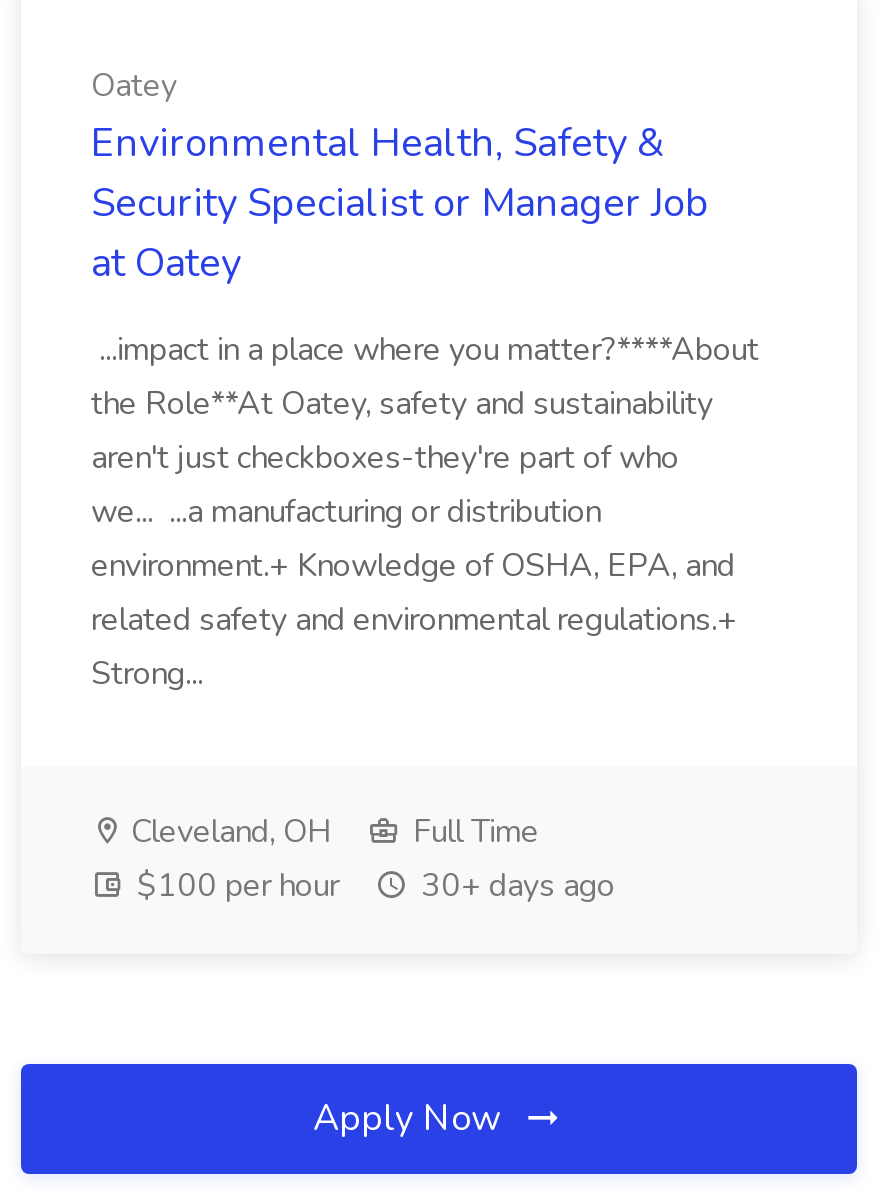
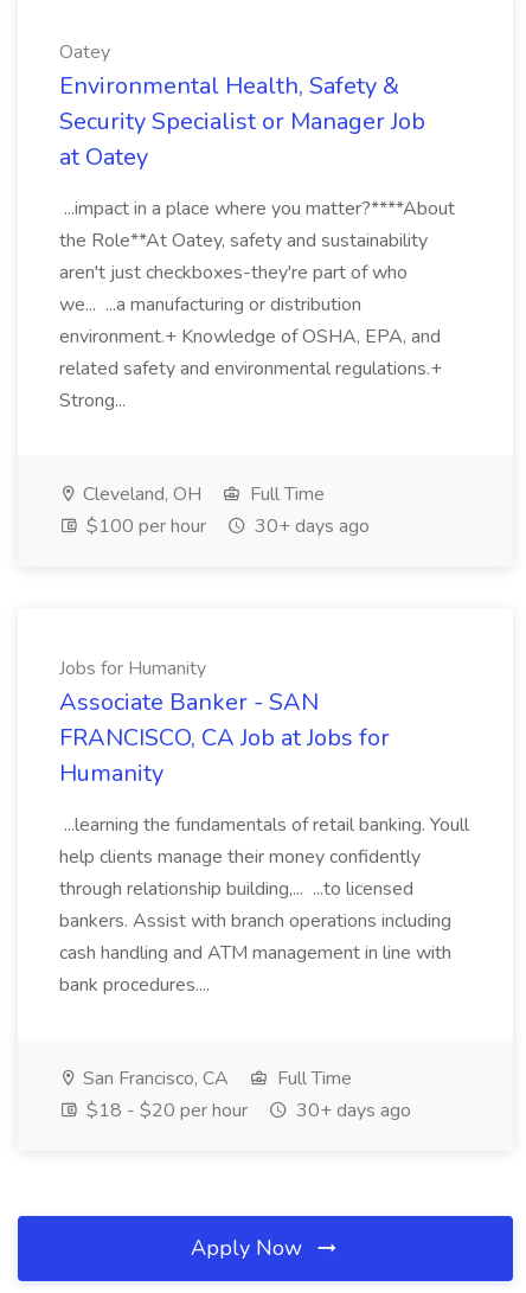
+ Jobs for Humanity
+ Associate Banker - SAN
+ FRANCISCO, CA Job at Jobs for
+ Humanity
+ ...learning the fundamentals of retail banking. Youll
+ help clients manage their money confidently
+ through relationship building,... ...to licensed
+ bankers. Assist with branch operations including
+ cash handling and ATM management in line with
+ bank procedures....

+ San Francisco, CA
+ Full Time
+ $18 - $20 per hour
+ 30+ days ago
